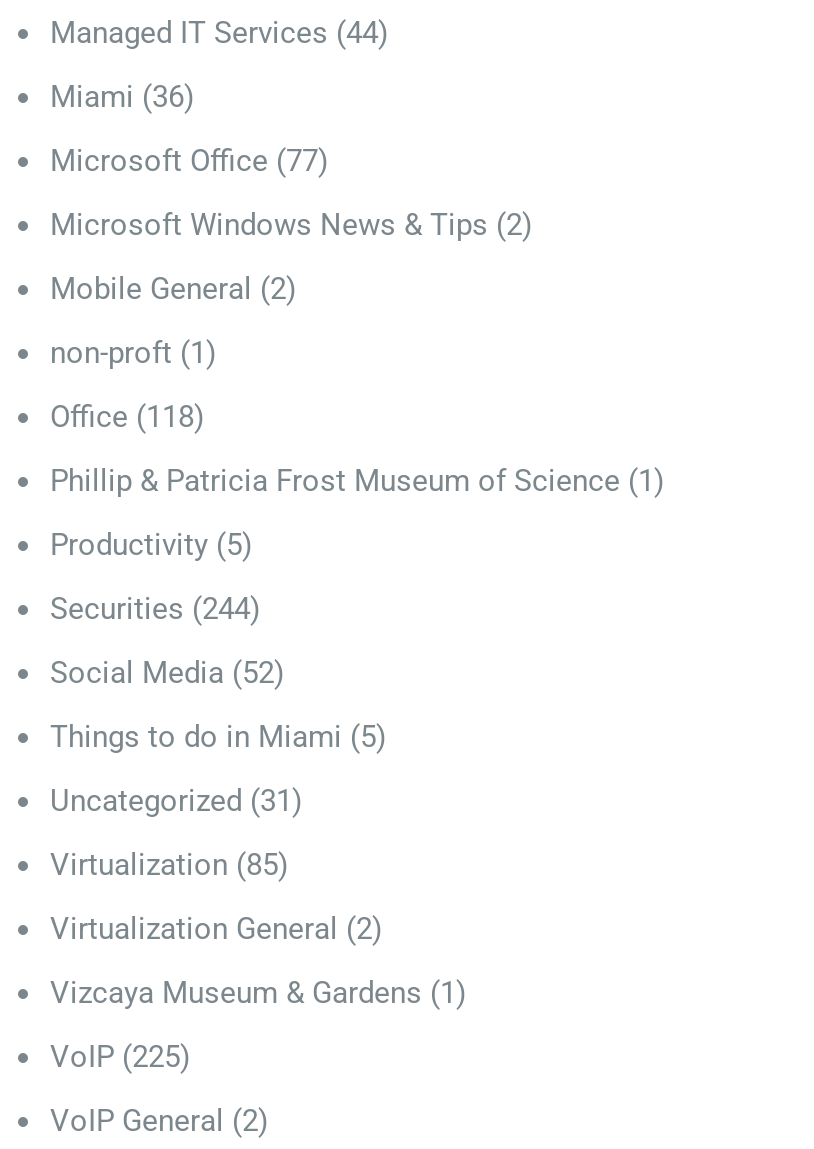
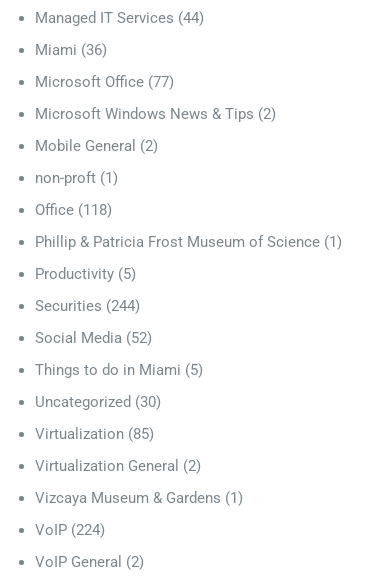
- Uncategorized (31)
+ Uncategorized (30)

- VoIP (225)
+ VoIP (224)
